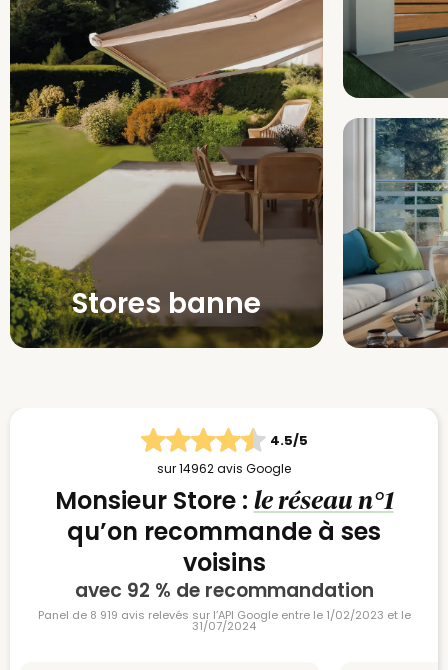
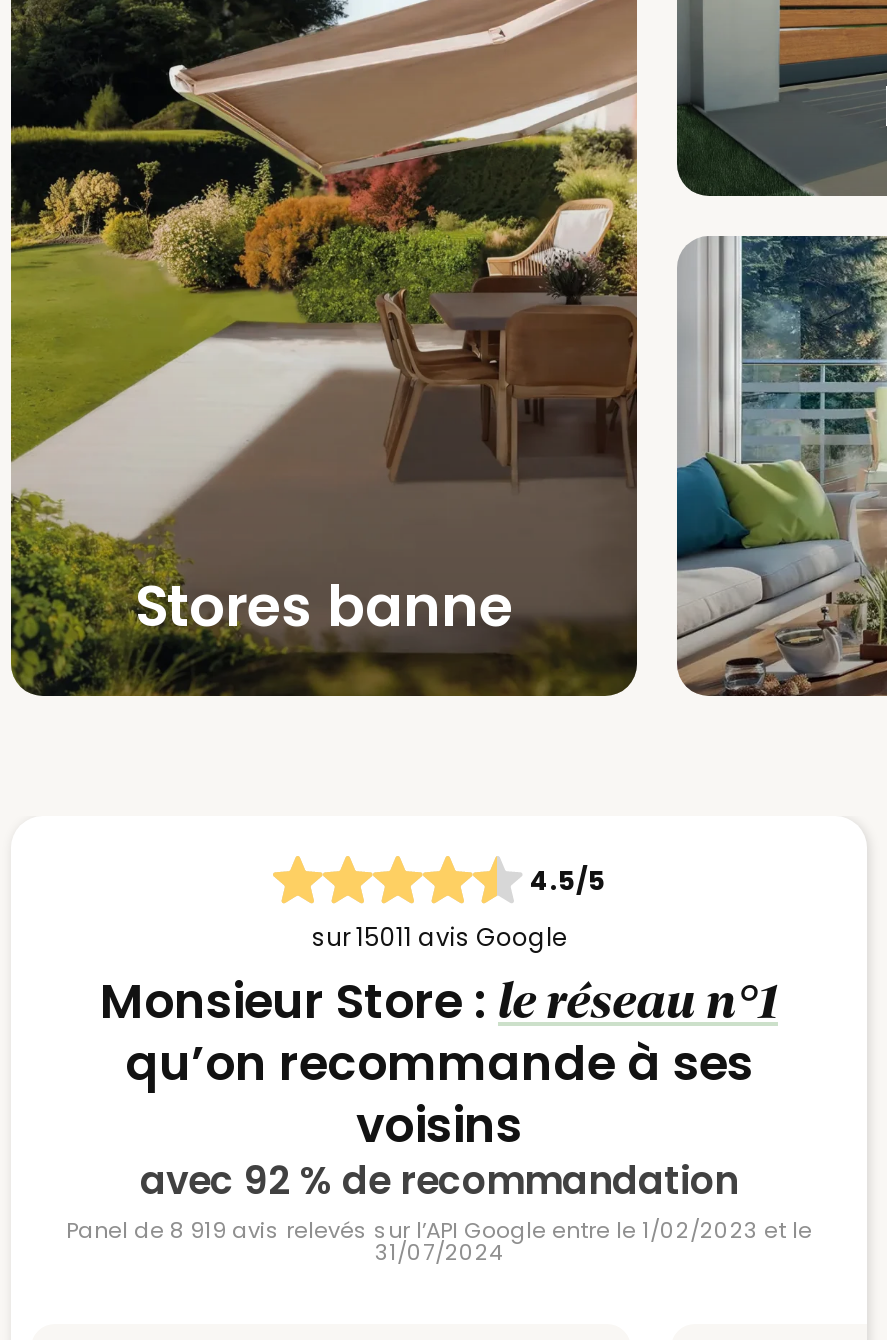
- sur 14962 avis Google
+ sur 15011 avis Google
